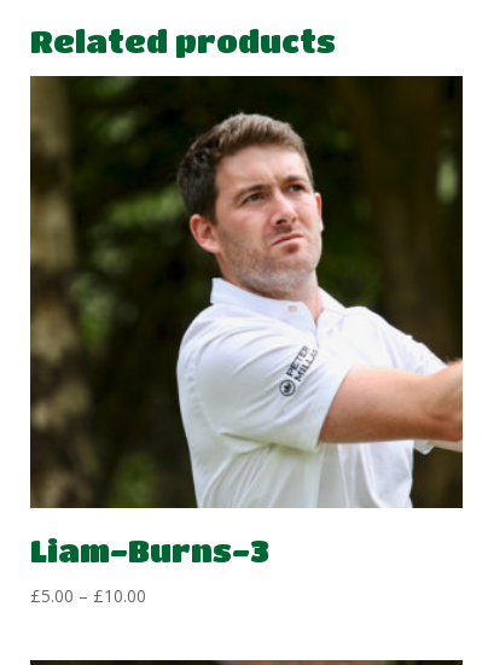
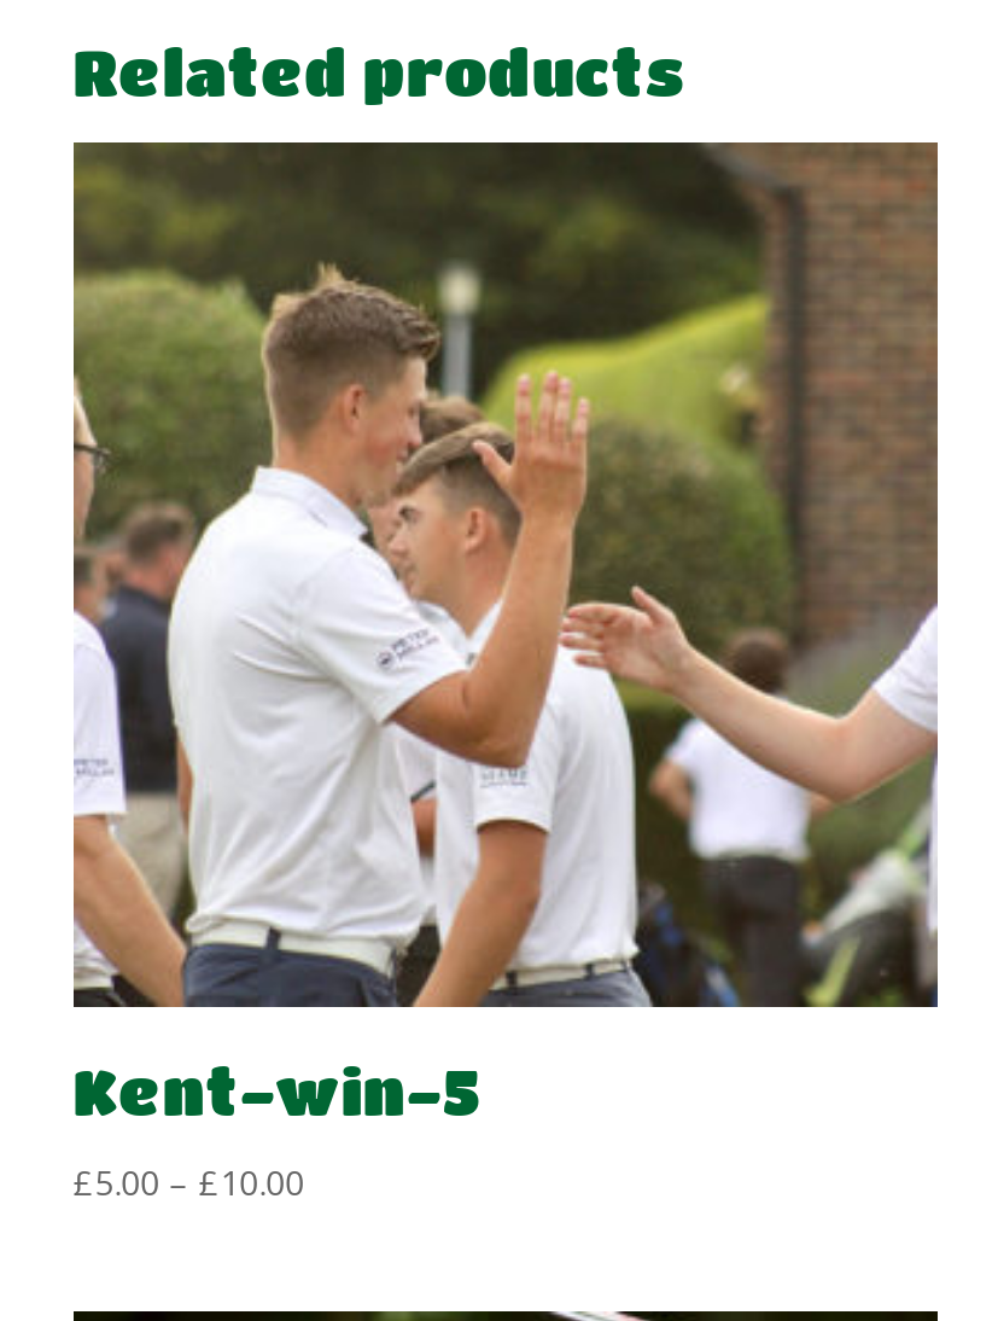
- [image]
- Liam-Burns-3
+ [image]
+ Kent-win-5
